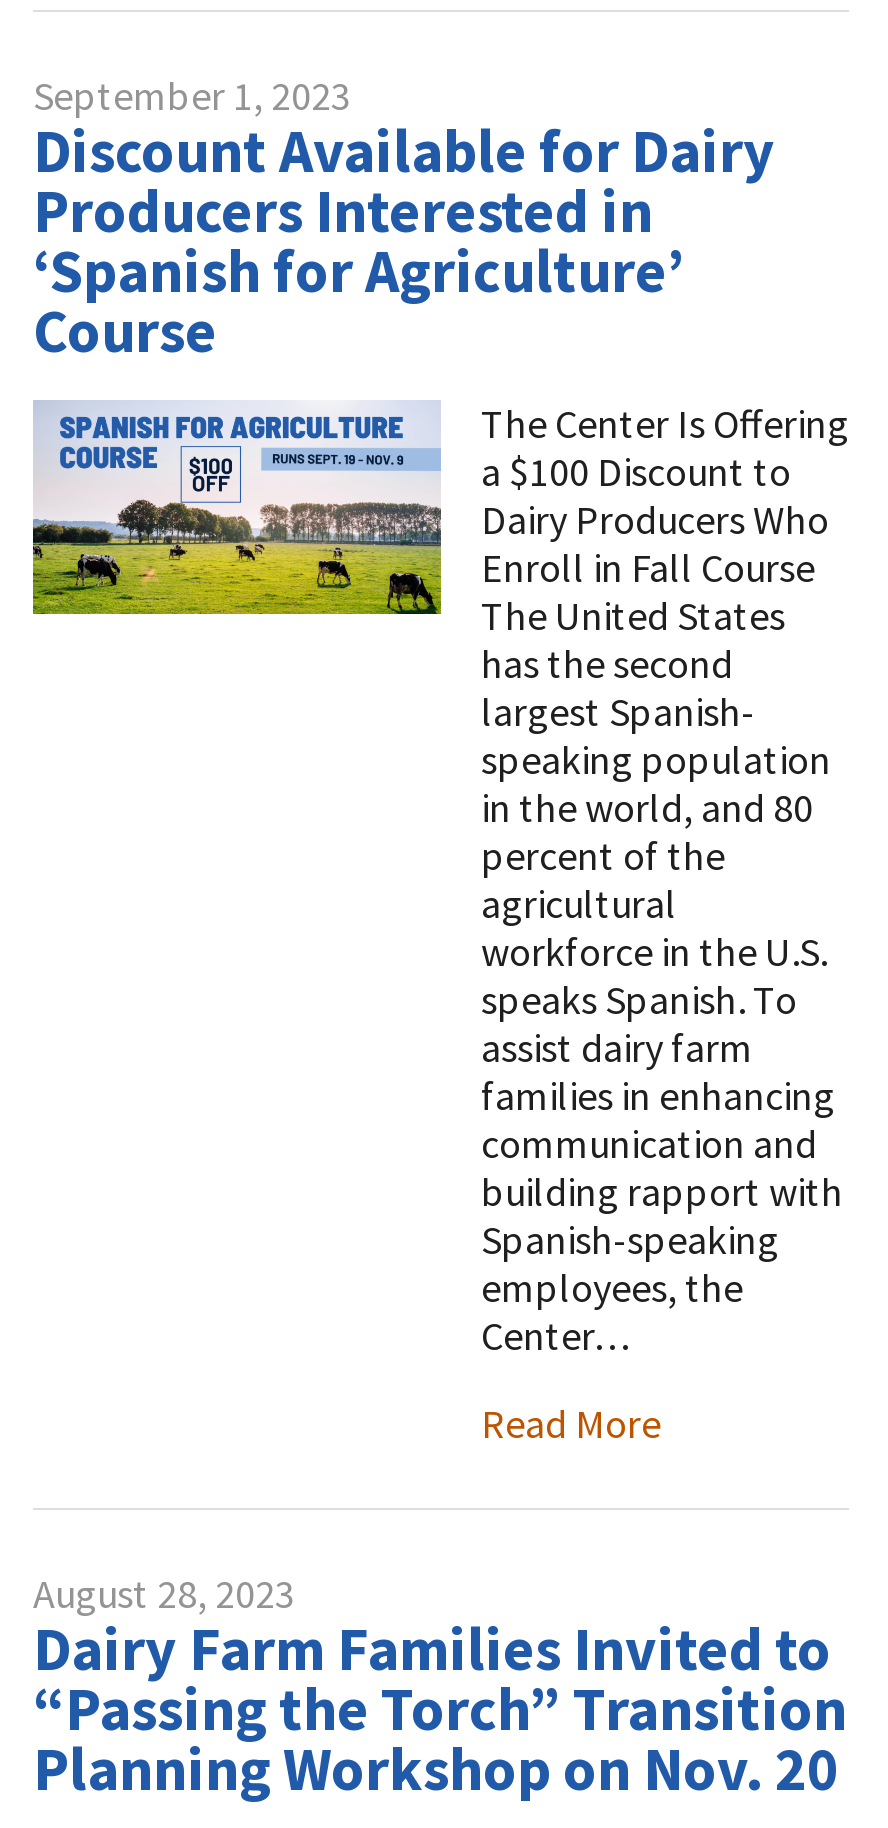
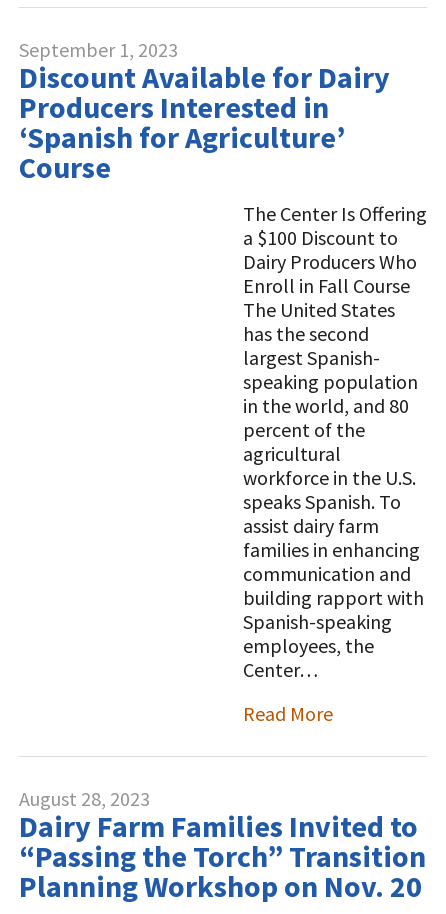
- [image]
